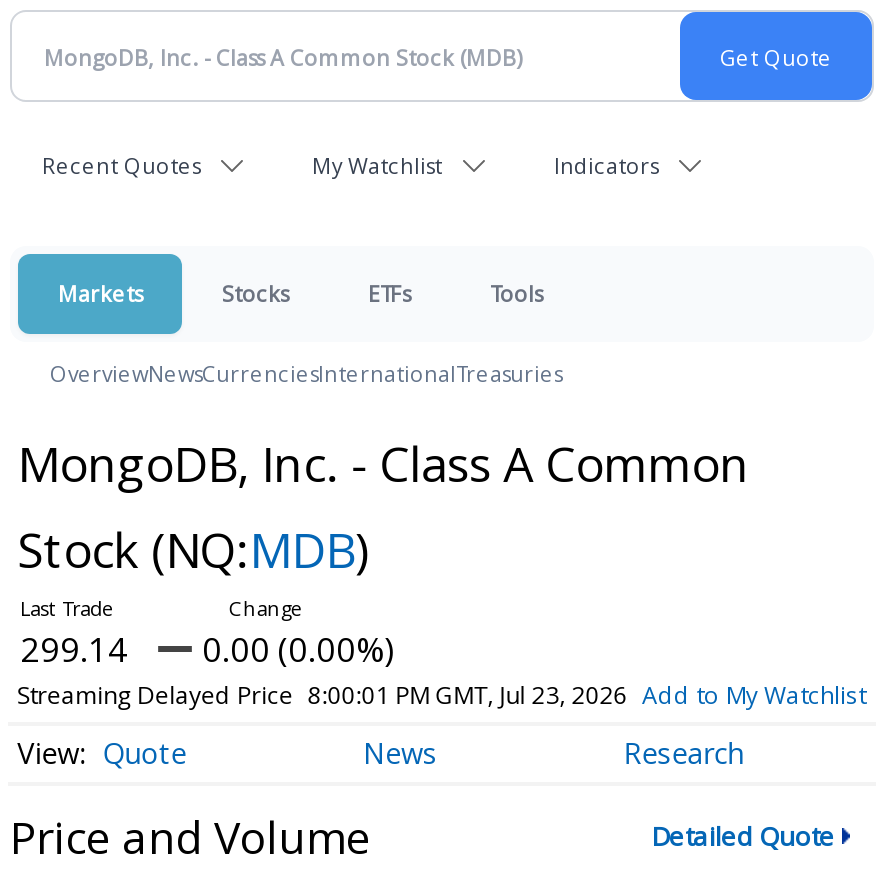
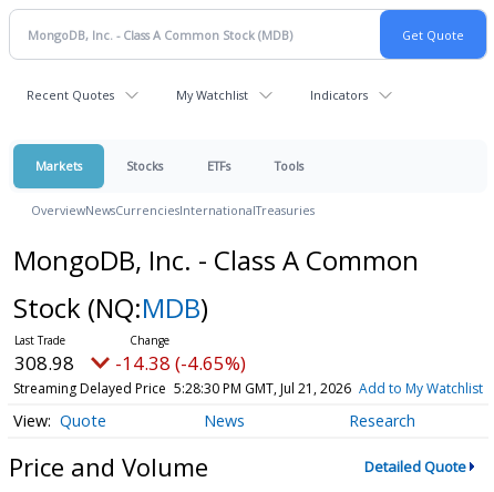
- 299.14
+ 308.98

- 0.00 (0.00%)
+ -14.38 (-4.65%)

- Streaming Delayed Price 8:00:01 PM GMT, Jul 23, 2026 Add to My Watchlist
+ Streaming Delayed Price 5:28:30 PM GMT, Jul 21, 2026 Add to My Watchlist
